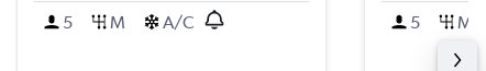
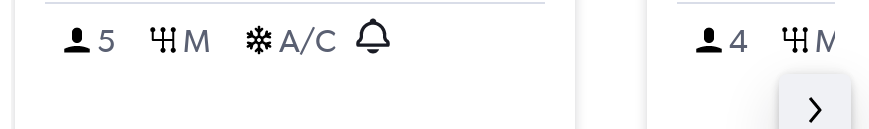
- 5 M
+ 4 M
